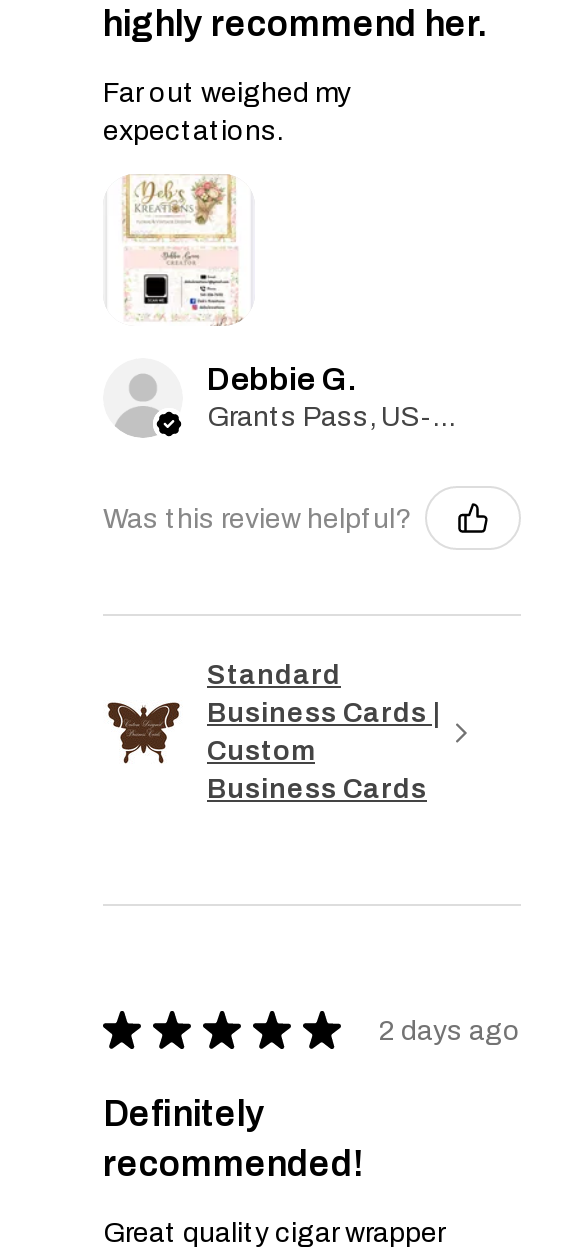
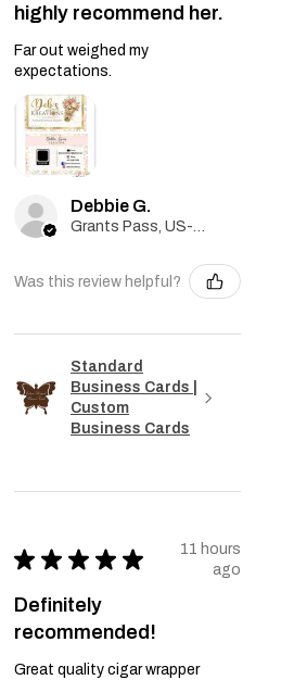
- 2 days ago
+ 11 hours
+ ago
